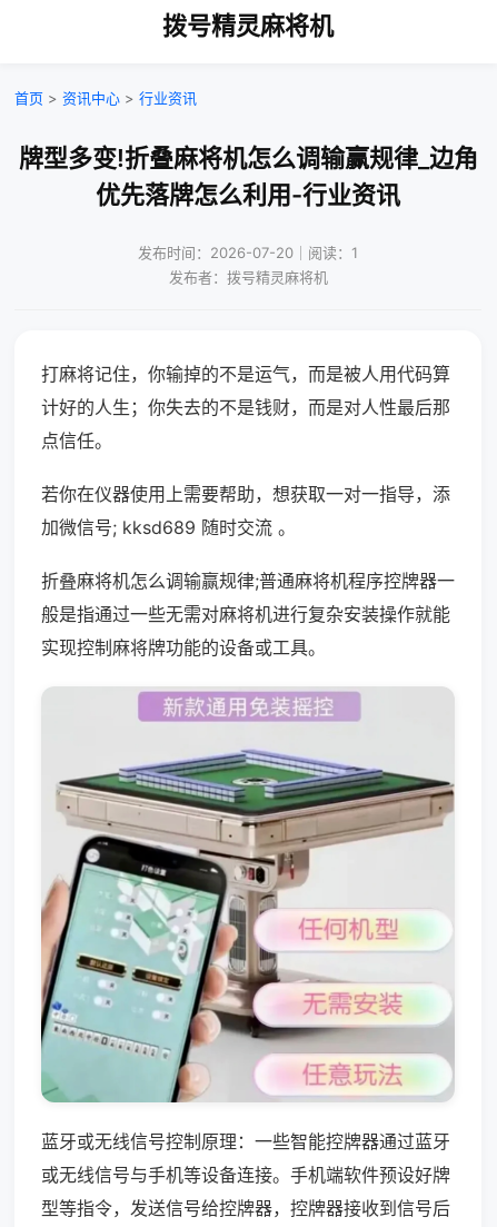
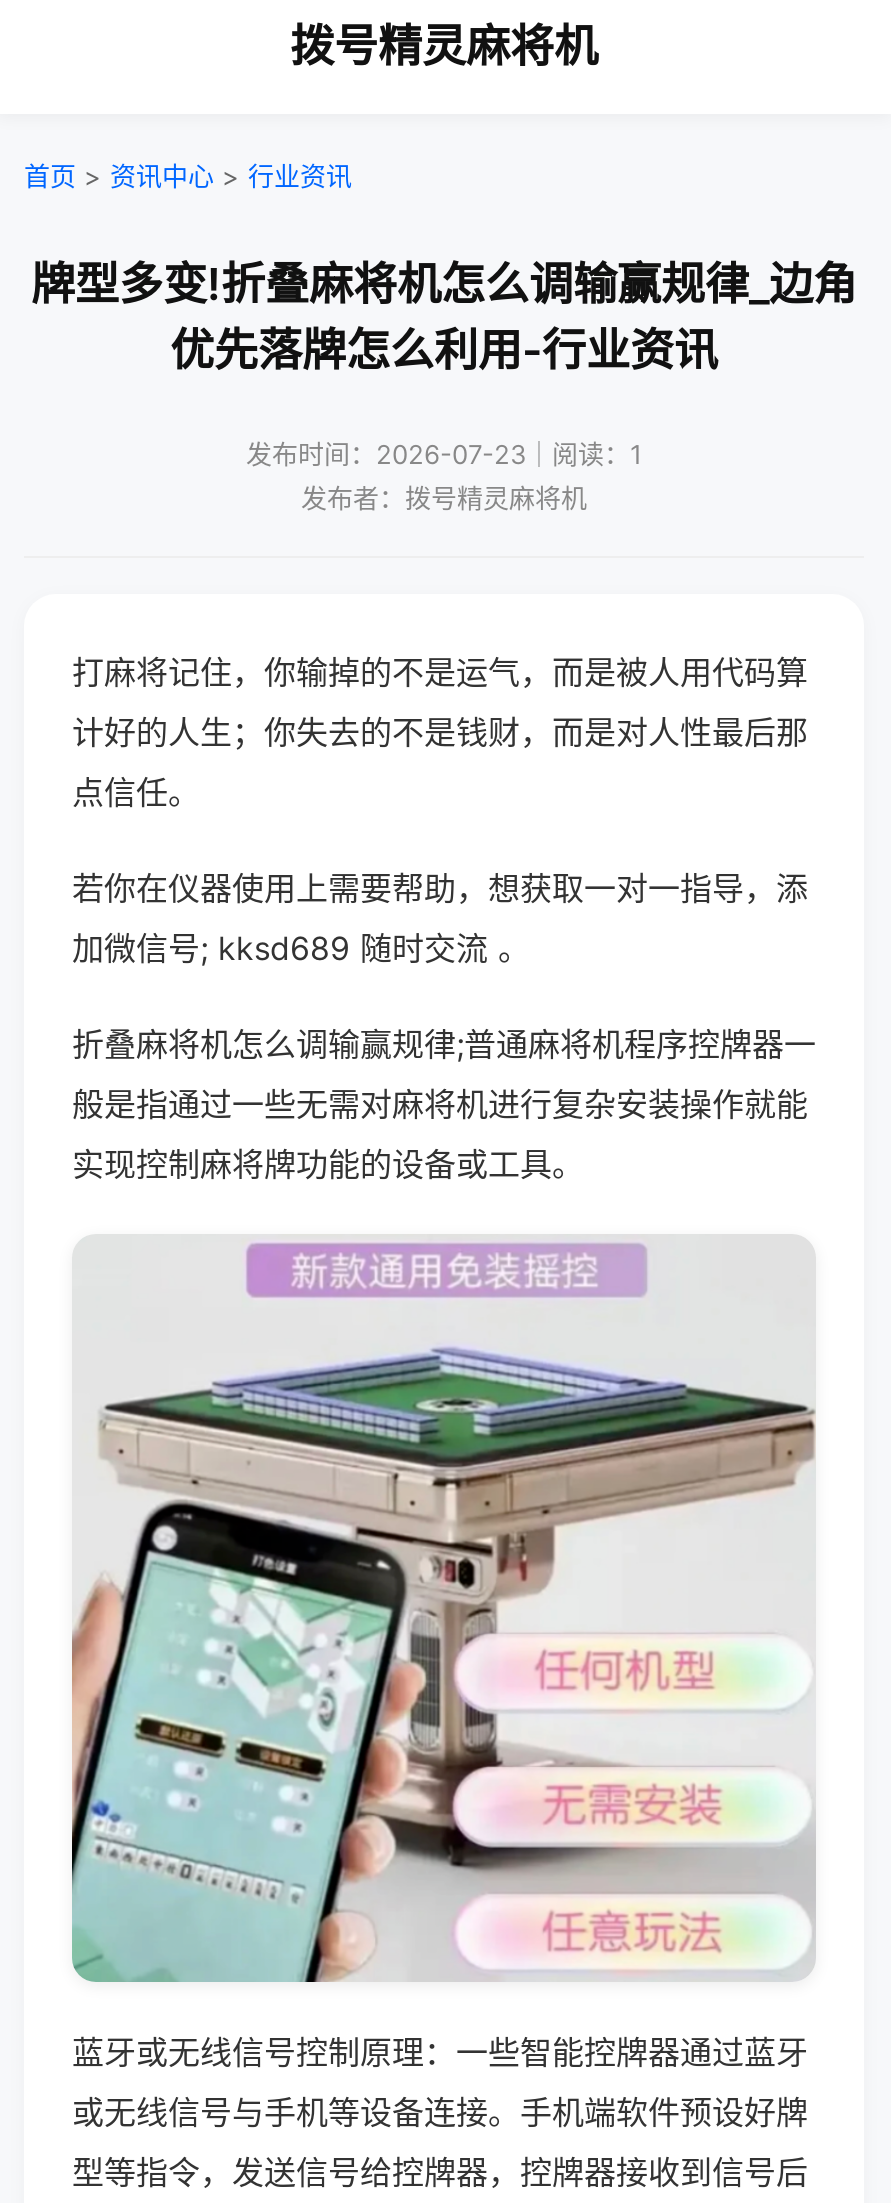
- 发布时间：2026-07-20｜阅读：1
+ 发布时间：2026-07-23｜阅读：1
